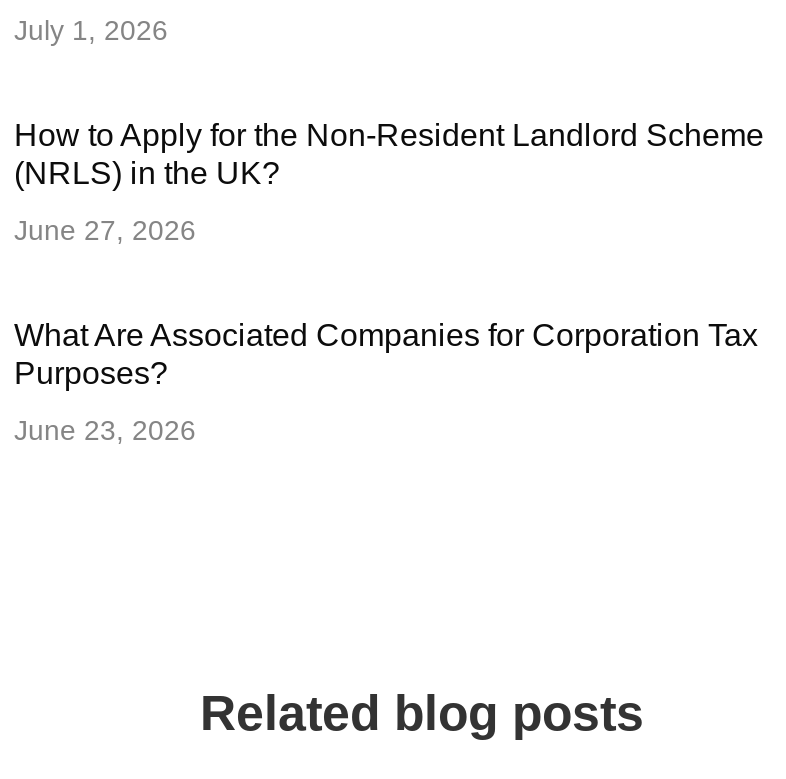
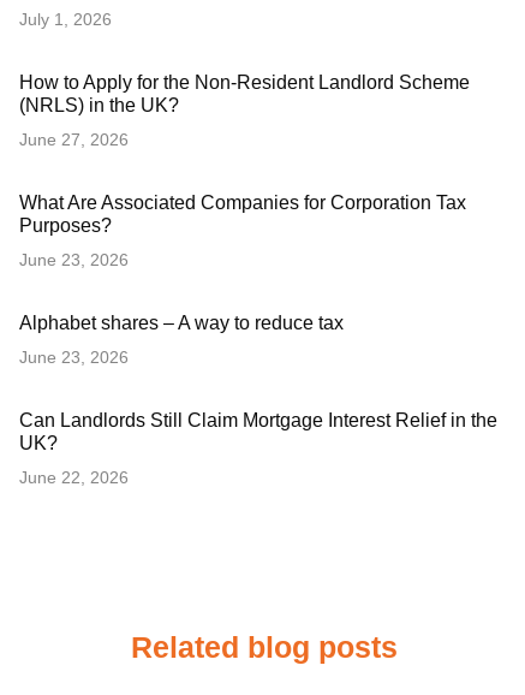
+ Alphabet shares – A way to reduce tax
+ June 23, 2026
+ Can Landlords Still Claim Mortgage Interest Relief in the
+ UK?
+ June 22, 2026
